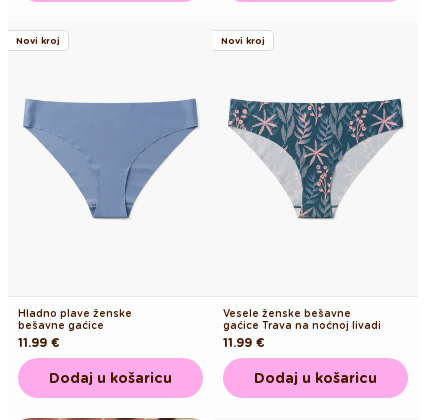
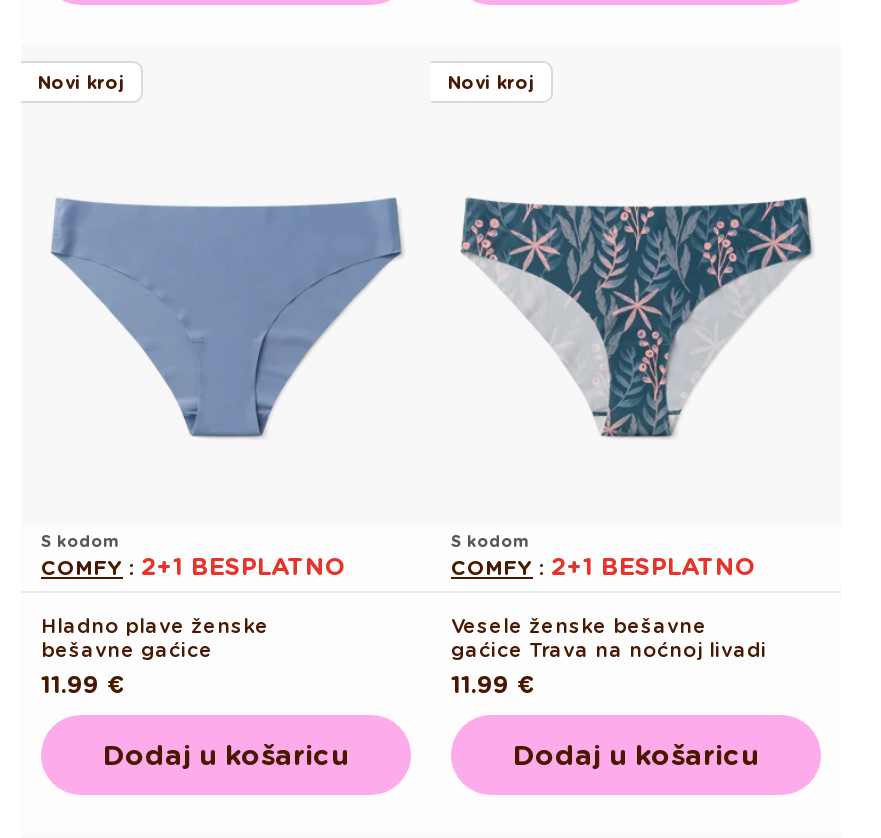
+ S kodom
+ COMFY: 2+1 BESPLATNO

+ S kodom
+ COMFY: 2+1 BESPLATNO
